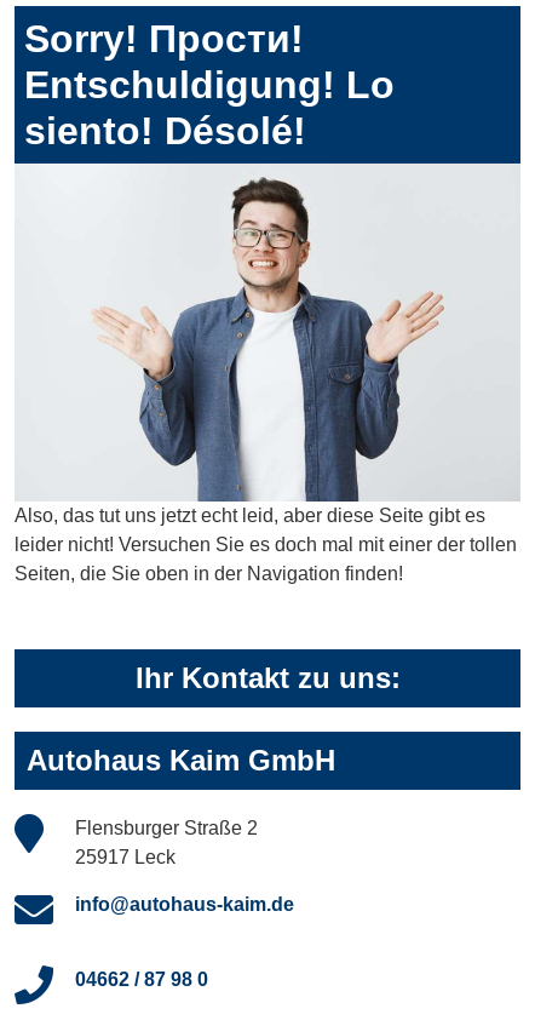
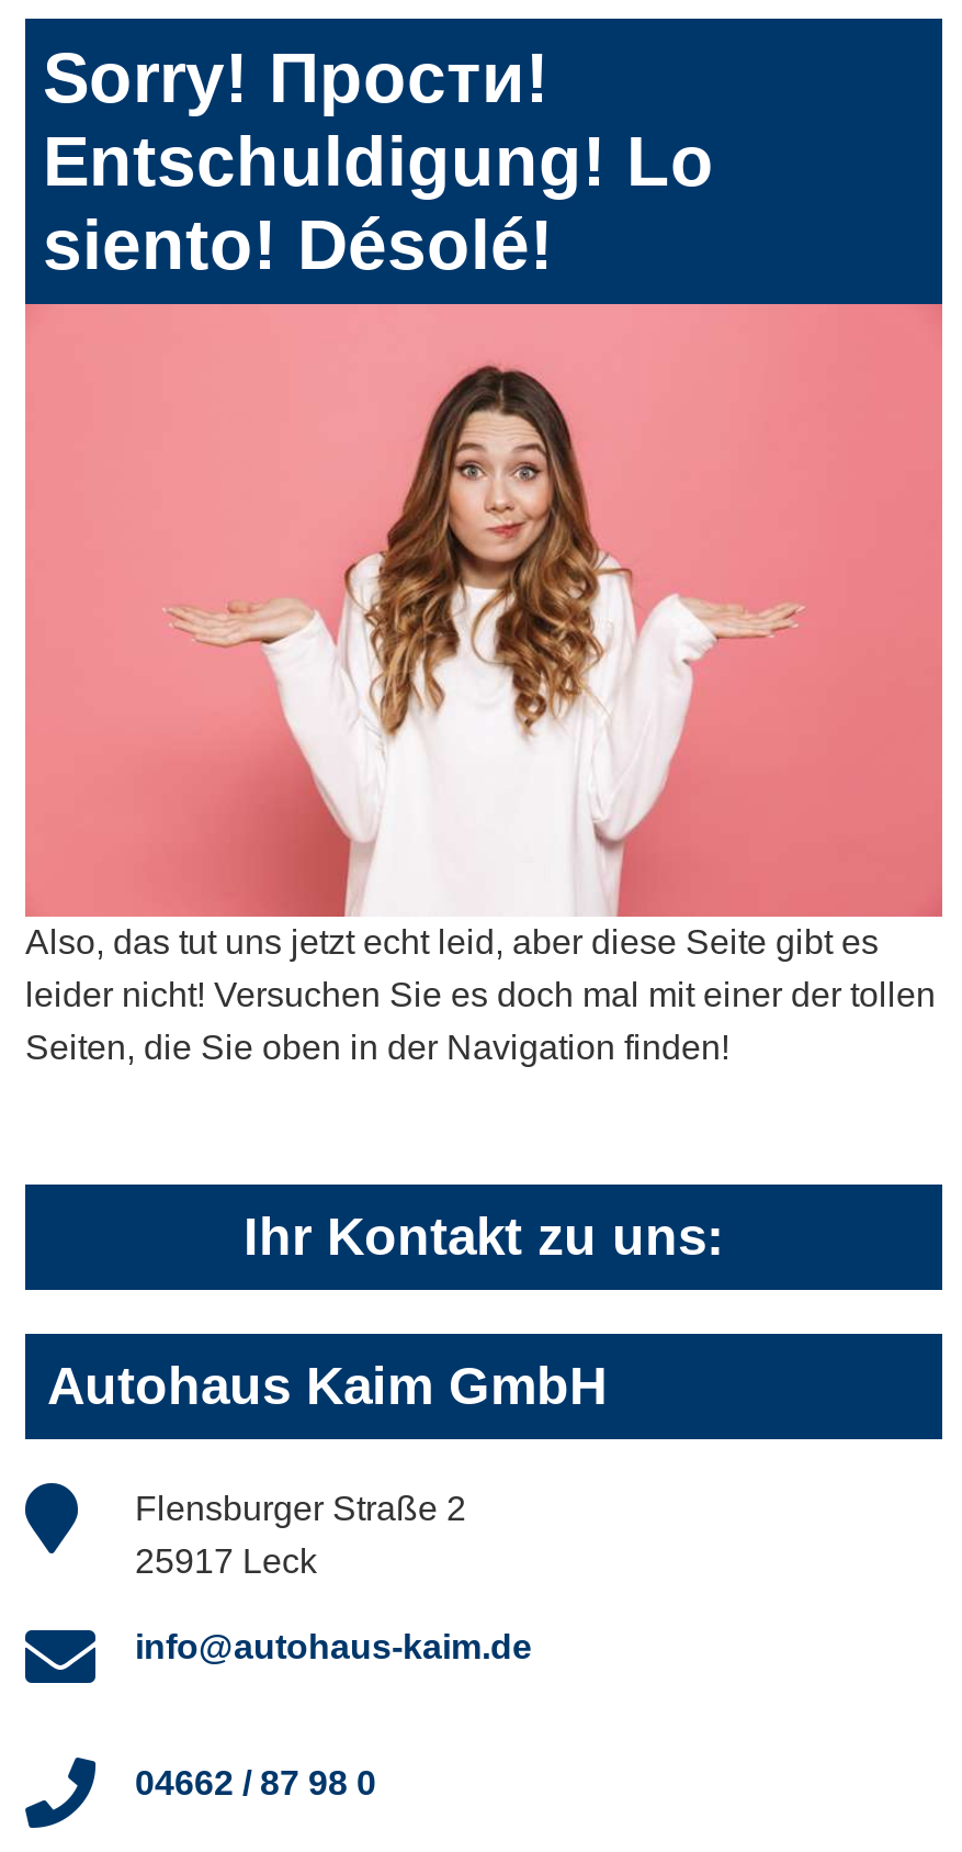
- [image]
+ [image]
